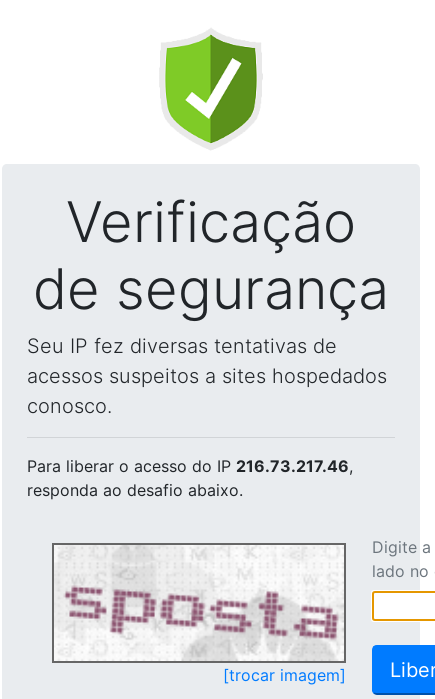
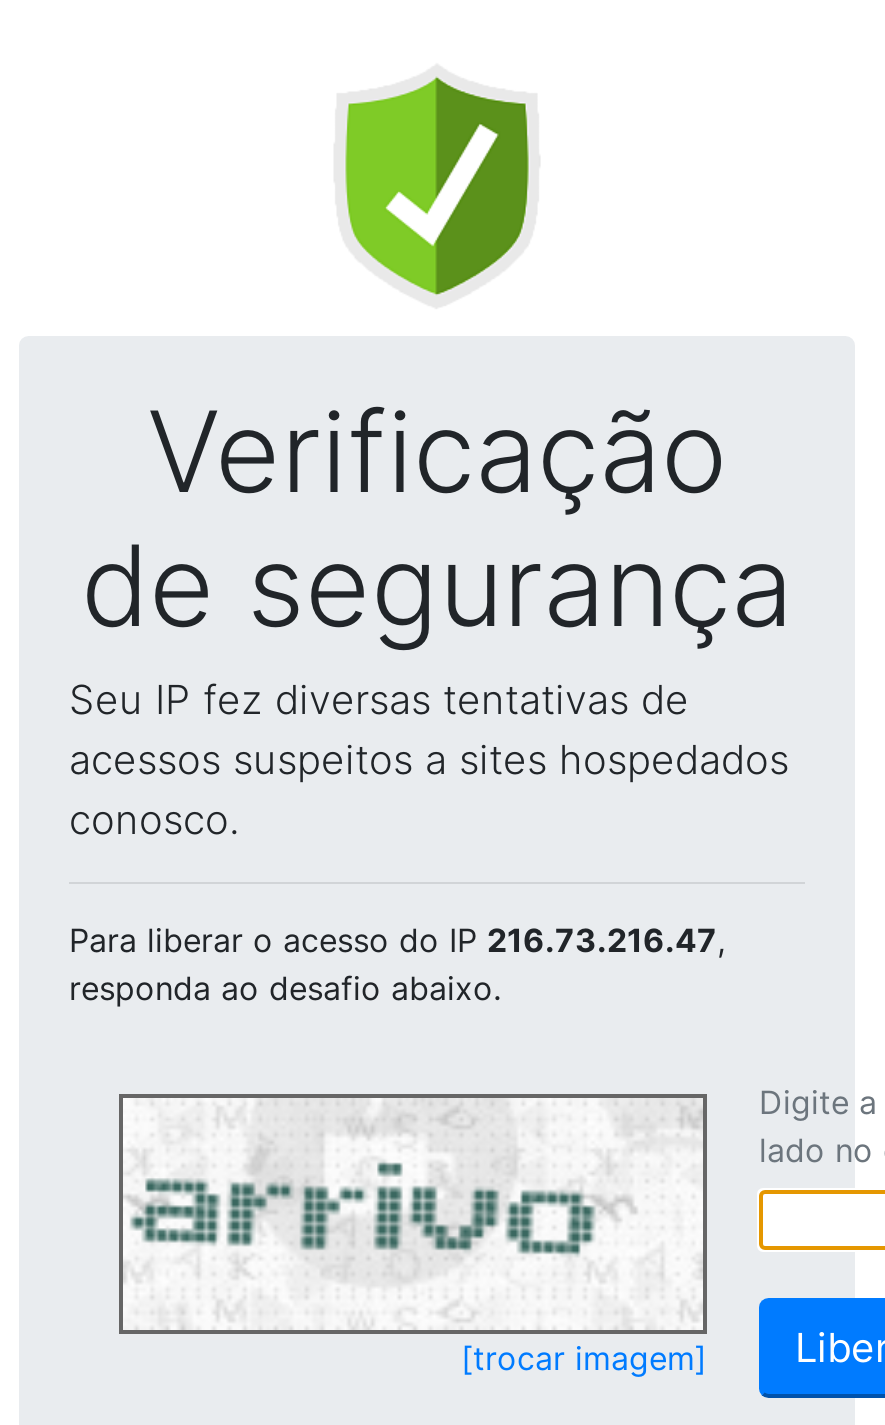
- Para liberar o acesso do IP 216.73.217.46,
+ Para liberar o acesso do IP 216.73.216.47,

- [image]
+ [image]
